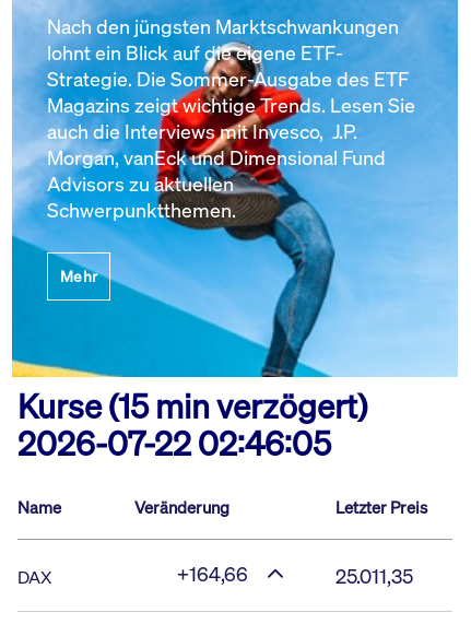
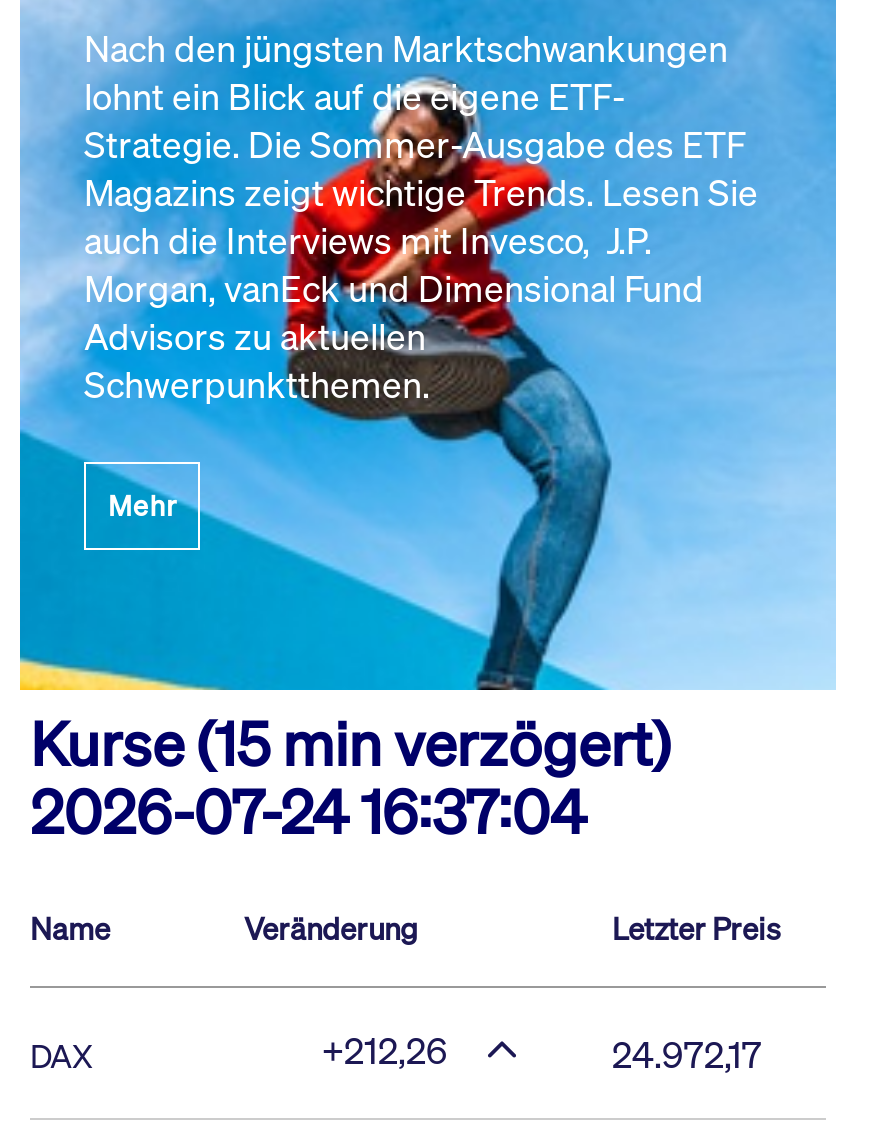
- 2026-07-22 02:46:05
+ 2026-07-24 16:37:04

- +164,66
+ +212,26

- 25.011,35
+ 24.972,17
